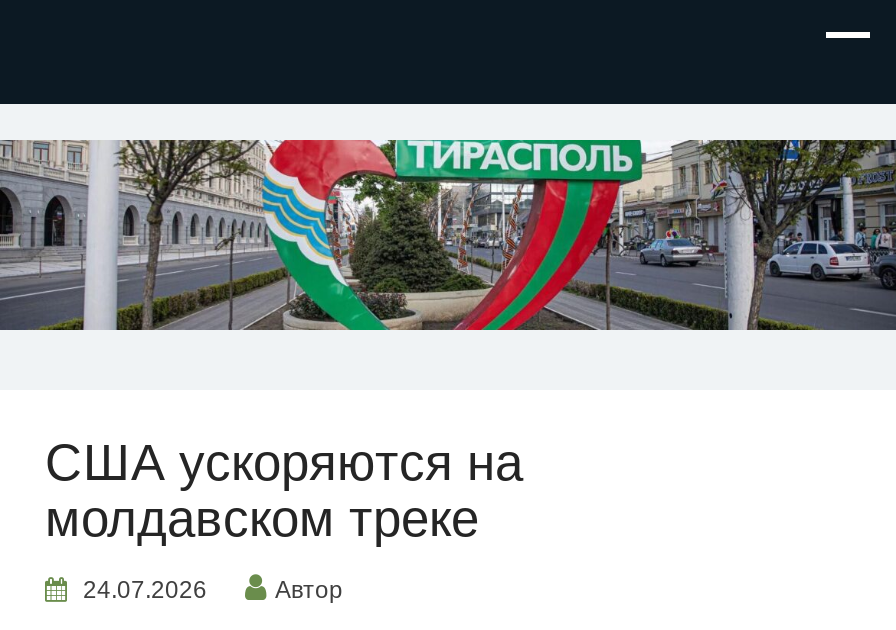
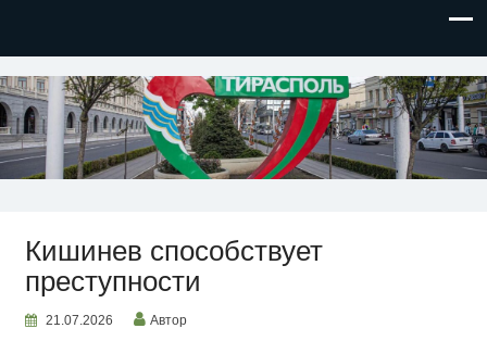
- США ускоряются на
- молдавском треке
+ Кишинев способствует
+ преступности

- 24.07.2026
+ 21.07.2026
